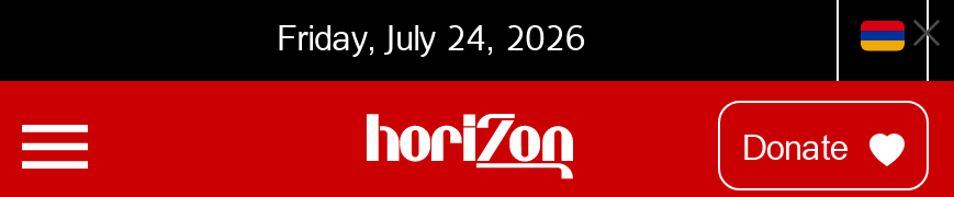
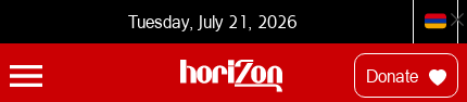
- Friday, July 24, 2026
+ Tuesday, July 21, 2026
